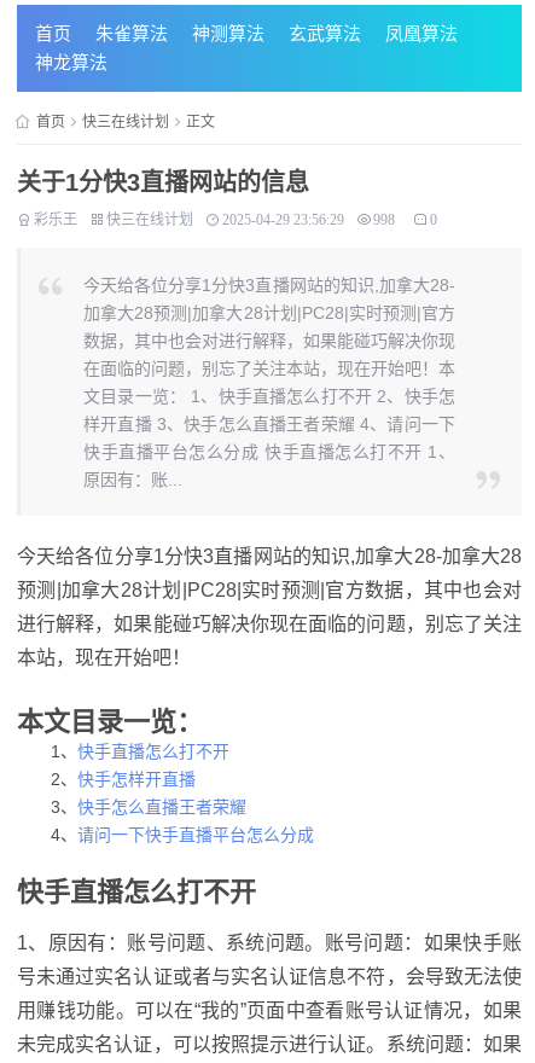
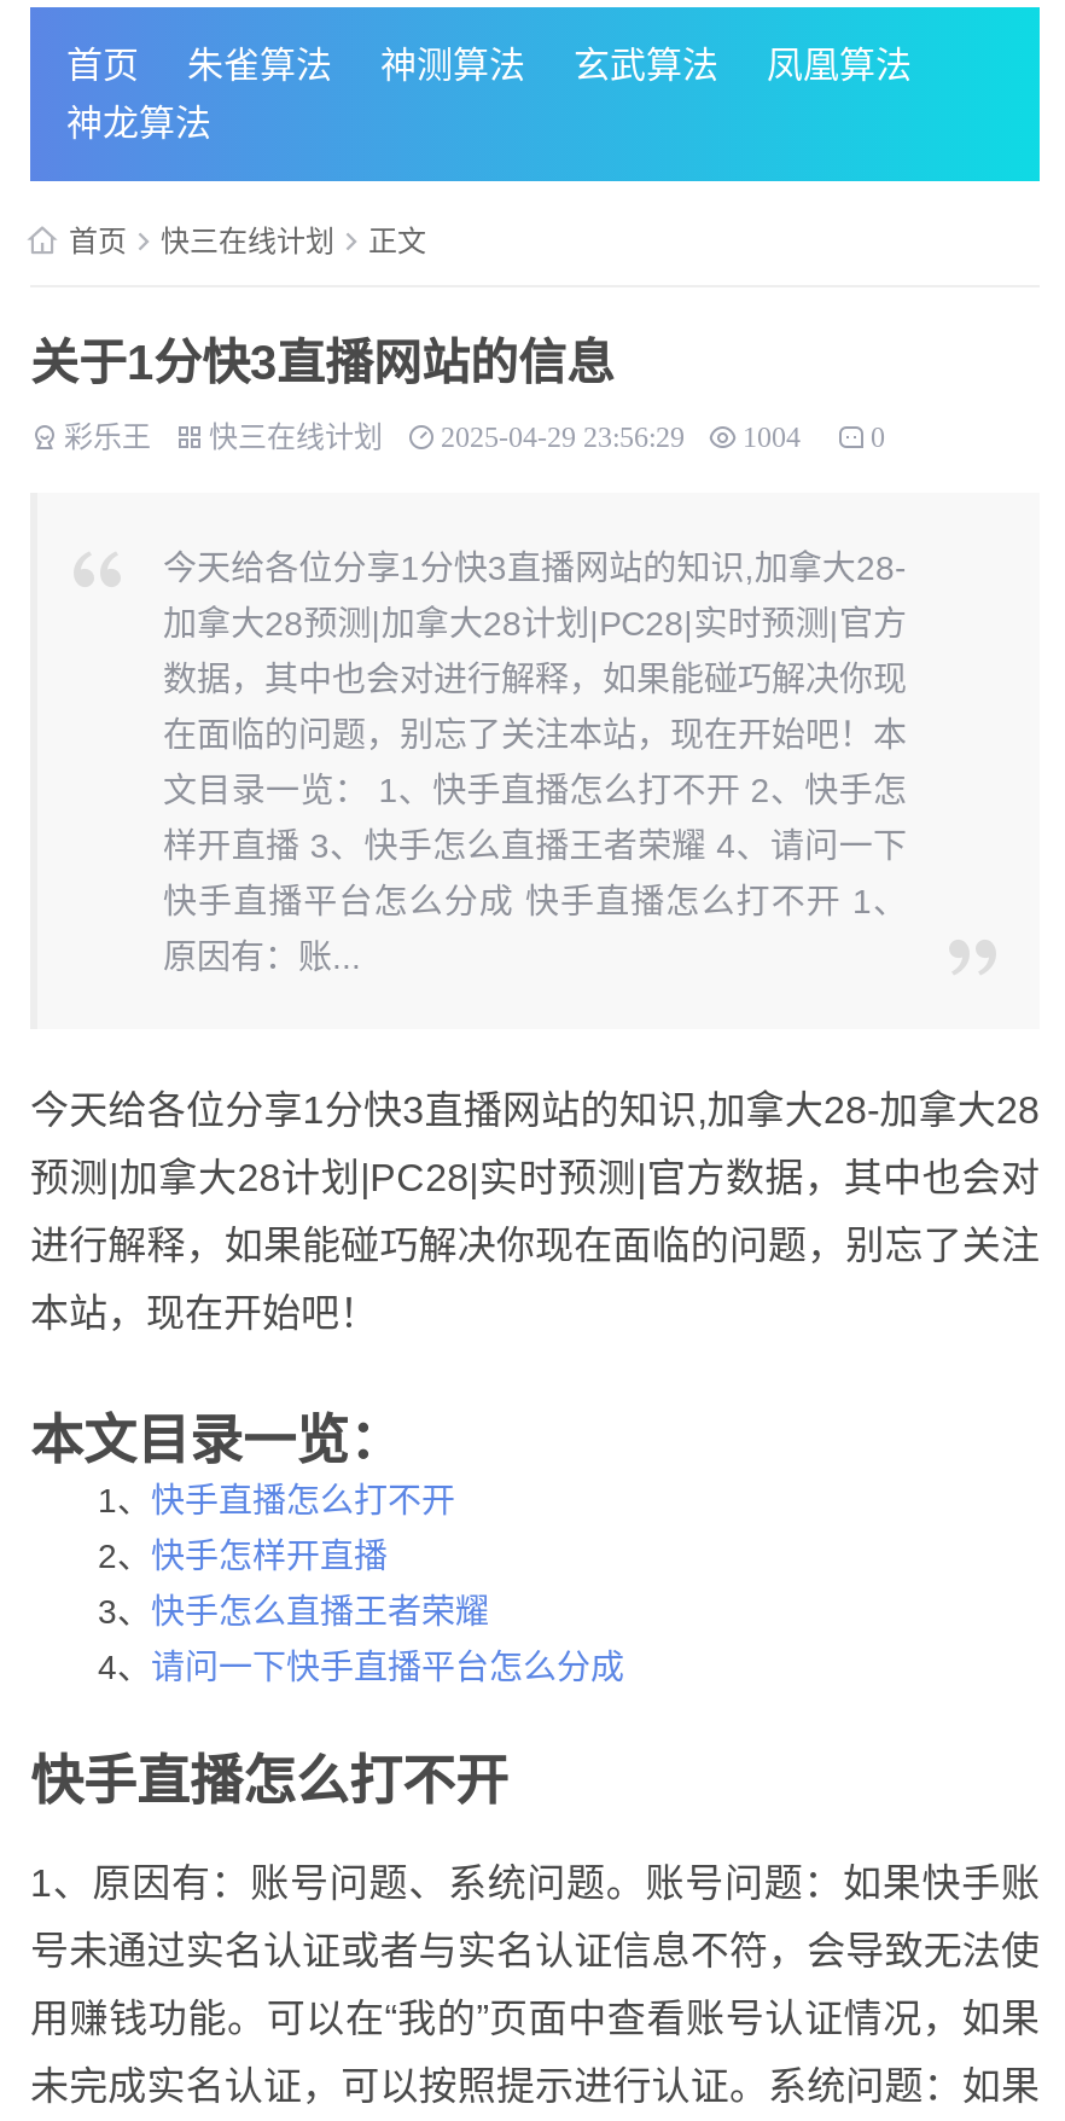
- 彩乐王 快三在线计划 2025-04-29 23:56:29 998
+ 彩乐王 快三在线计划 2025-04-29 23:56:29 1004
